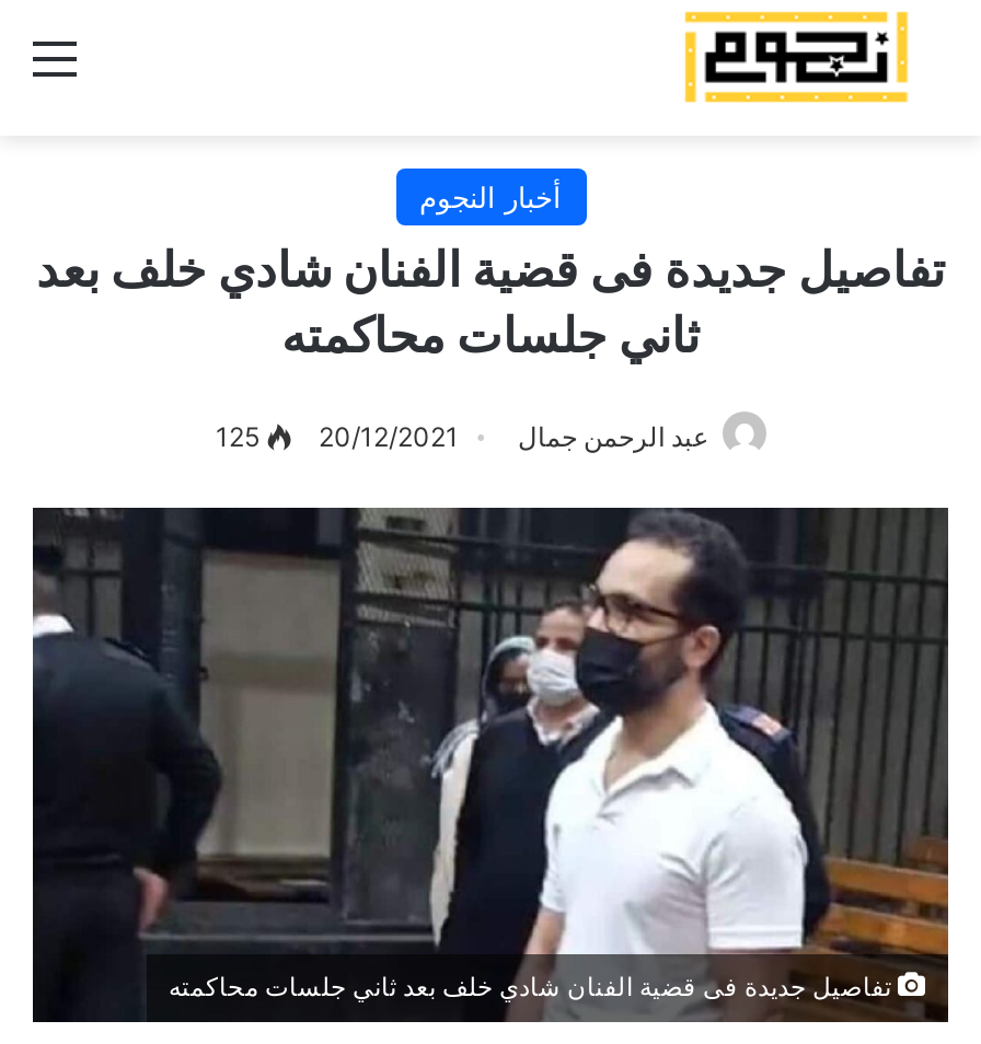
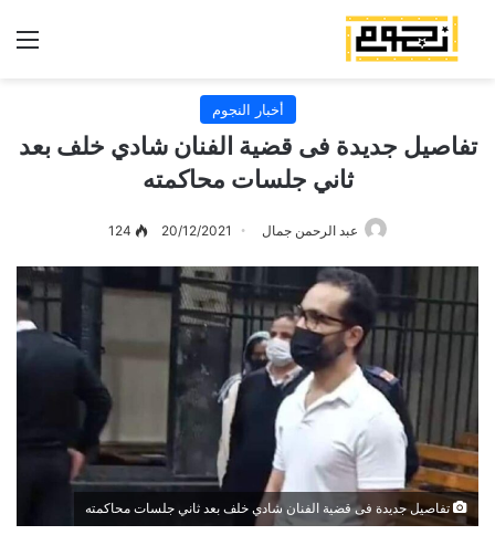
- عبد الرحمن جمال 20/12/2021 125
+ عبد الرحمن جمال 20/12/2021 124
